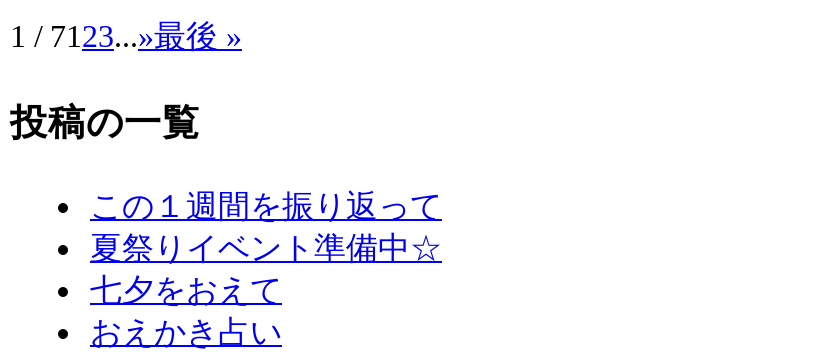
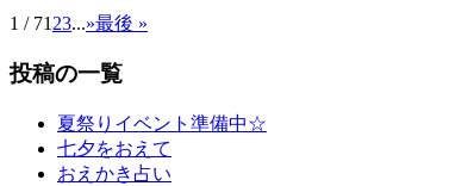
- この１週間を振り返って
